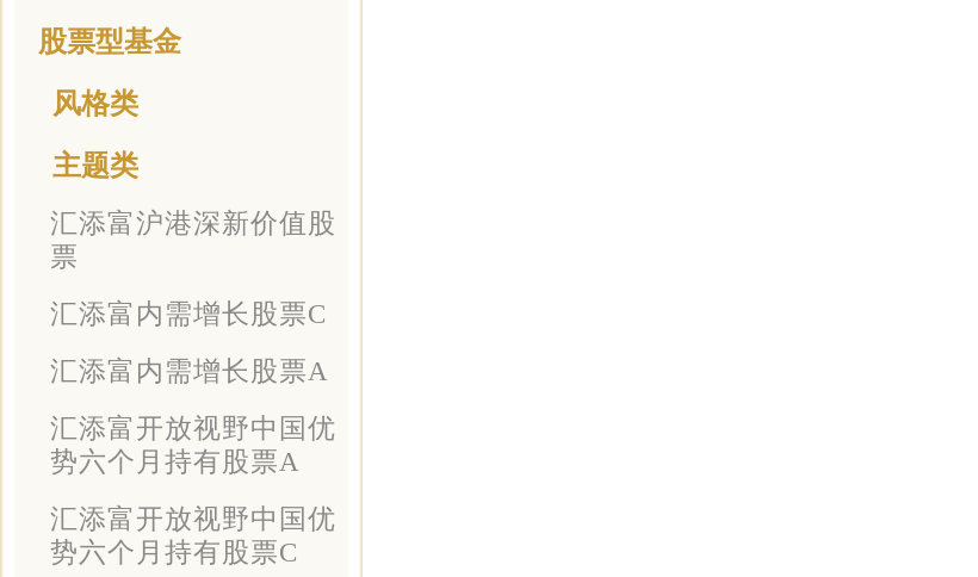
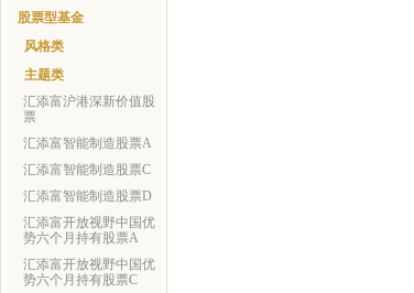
- 汇添富内需增长股票C
- 汇添富内需增长股票A
+ 汇添富智能制造股票A
+ 汇添富智能制造股票C
+ 汇添富智能制造股票D
